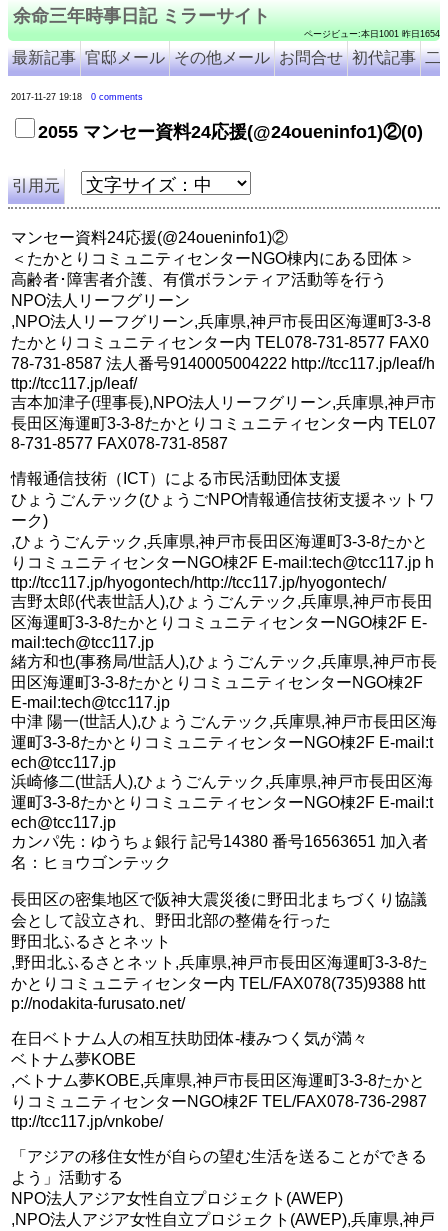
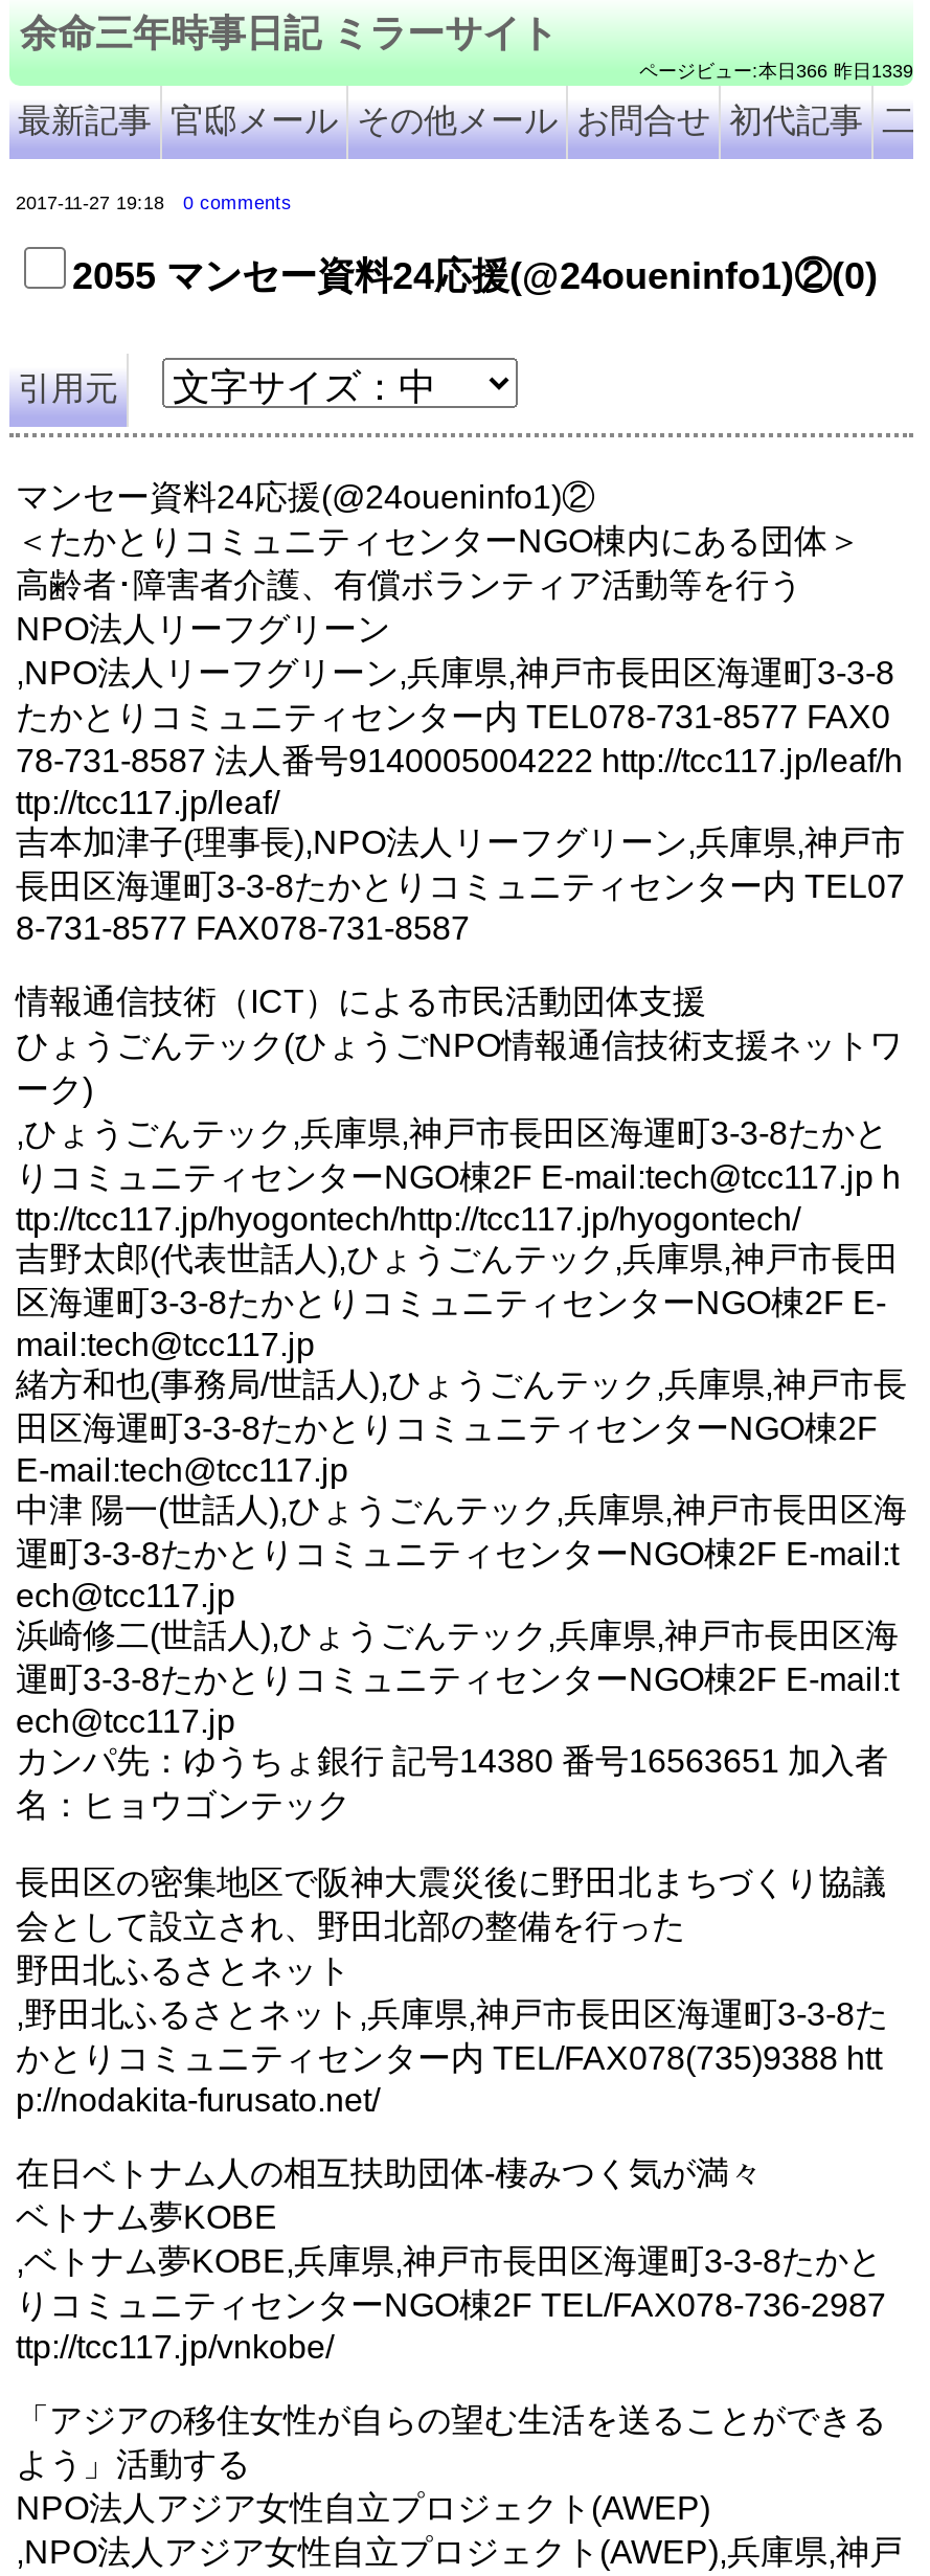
- ページビュー:本日1001 昨日1654
+ ページビュー:本日366 昨日1339
